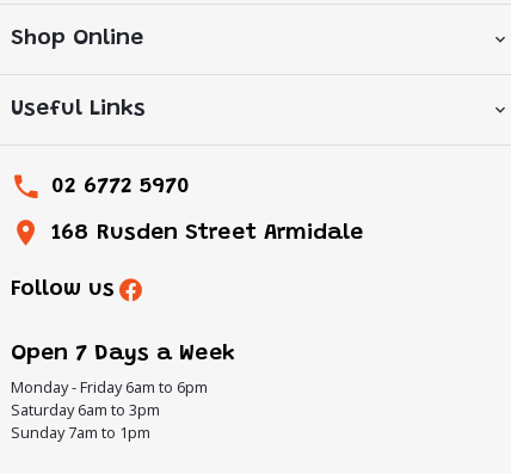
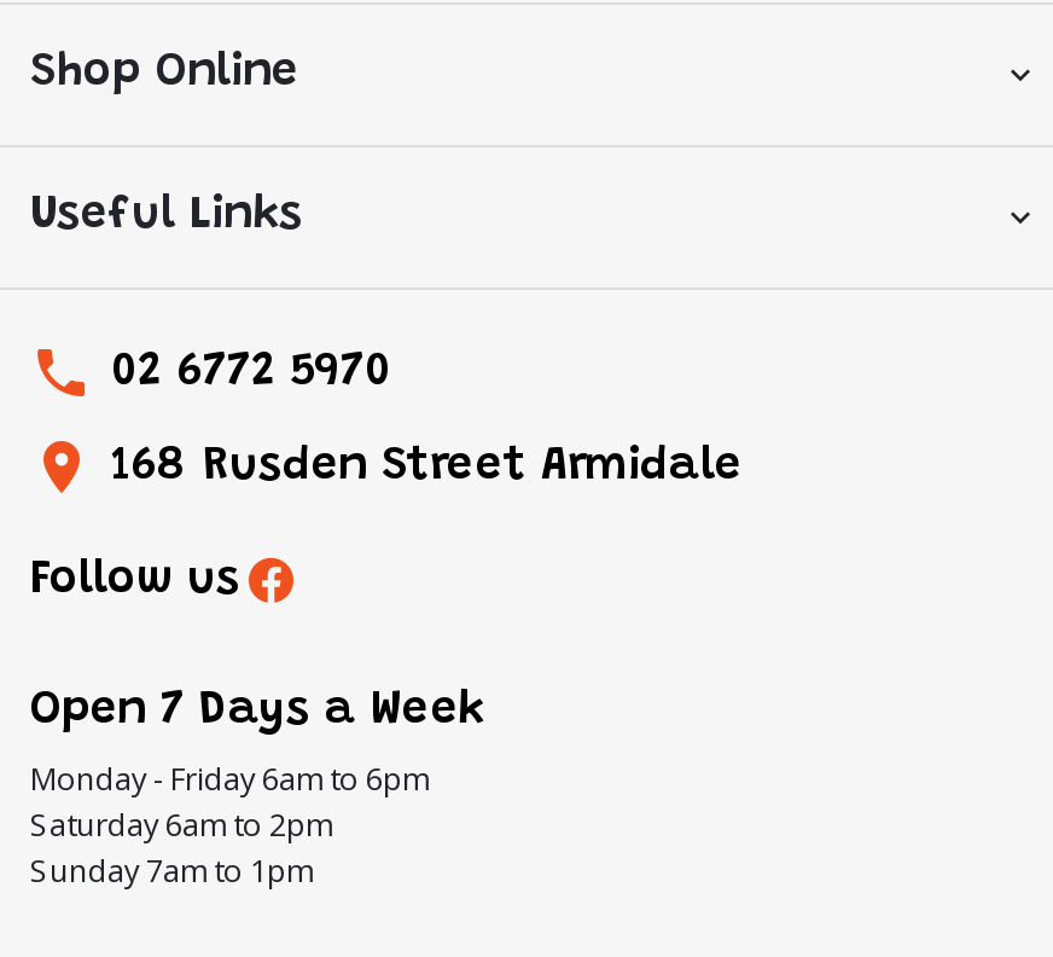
- Saturday 6am to 3pm
+ Saturday 6am to 2pm
